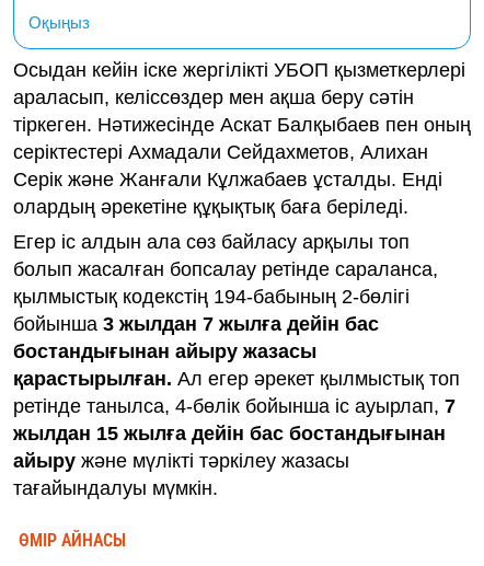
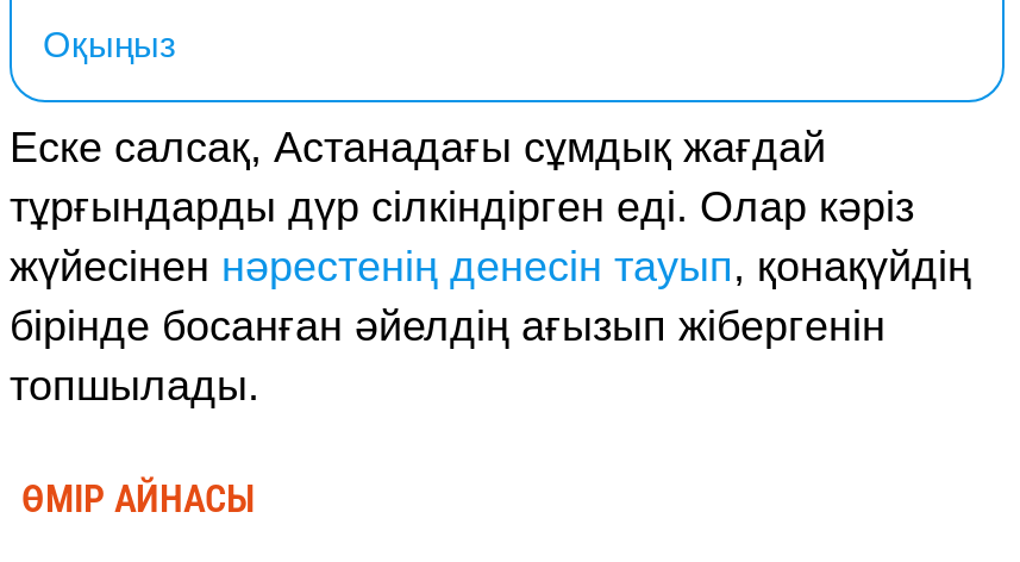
- Осыдан кейін іске жергілікті УБОП қызметкерлері
- араласып, келіссөздер мен ақша беру сәтін
- тіркеген. Нәтижесінде Аскат Балқыбаев пен оның
- серіктестері Ахмадали Сейдахметов, Алихан
- Серік және Жанғали Кұлжабаев ұсталды. Енді
- олардың әрекетіне құқықтық баға беріледі.
- Егер іс алдын ала сөз байласу арқылы топ
- болып жасалған бопсалау ретінде сараланса,
- қылмыстық кодекстің 194-бабының 2-бөлігі
- бойынша 3 жылдан 7 жылға дейін бас
- бостандығынан айыру жазасы
- қарастырылған. Ал егер әрекет қылмыстық топ
- ретінде танылса, 4-бөлік бойынша іс ауырлап, 7
- жылдан 15 жылға дейін бас бостандығынан
- айыру және мүлікті тәркілеу жазасы
- тағайындалуы мүмкін.
+ Еске салсақ, Астанадағы сұмдық жағдай
+ тұрғындарды дүр сілкіндірген еді. Олар кәріз
+ жүйесінен нәрестенің денесін тауып, қонақүйдің
+ бірінде босанған әйелдің ағызып жібергенін
+ топшылады.
